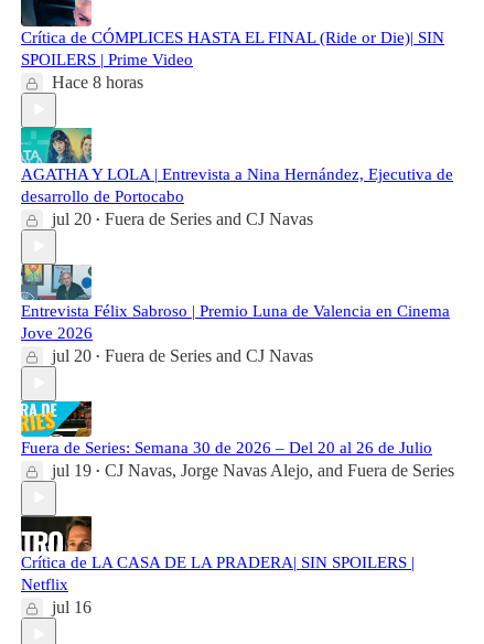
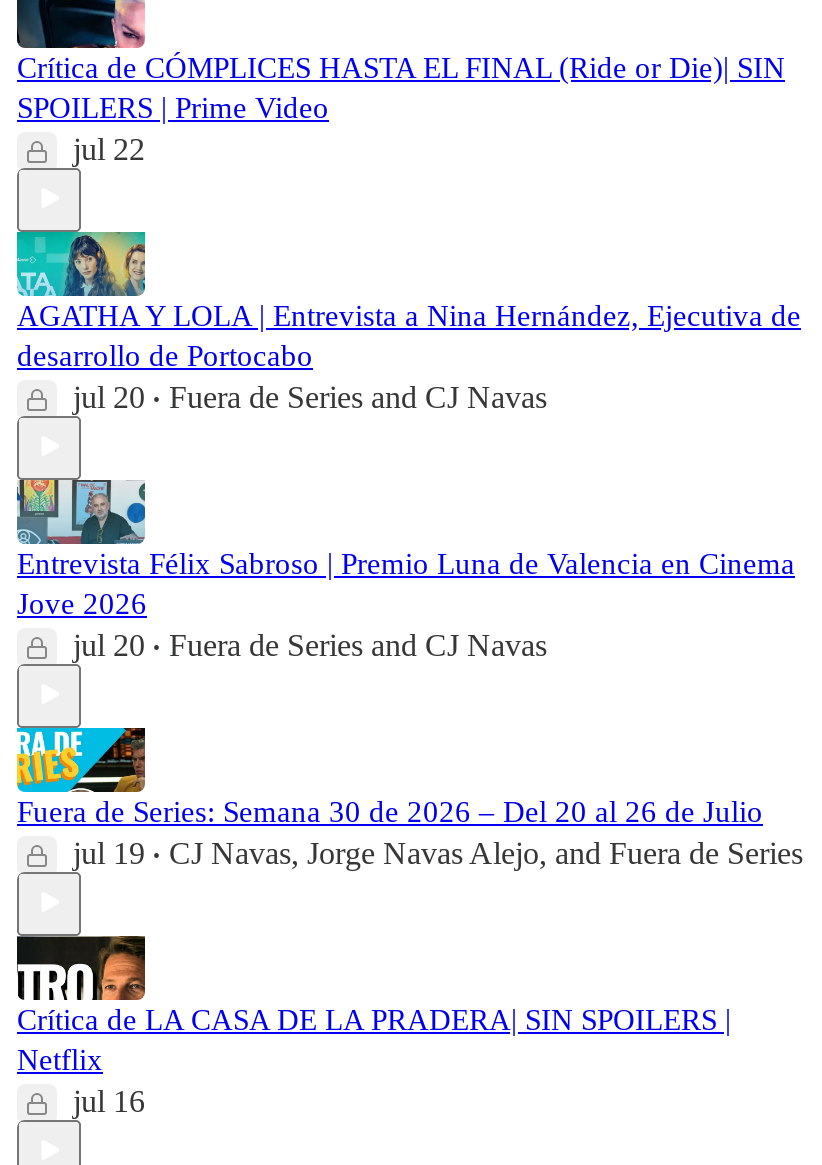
- Hace 8 horas
+ jul 22
